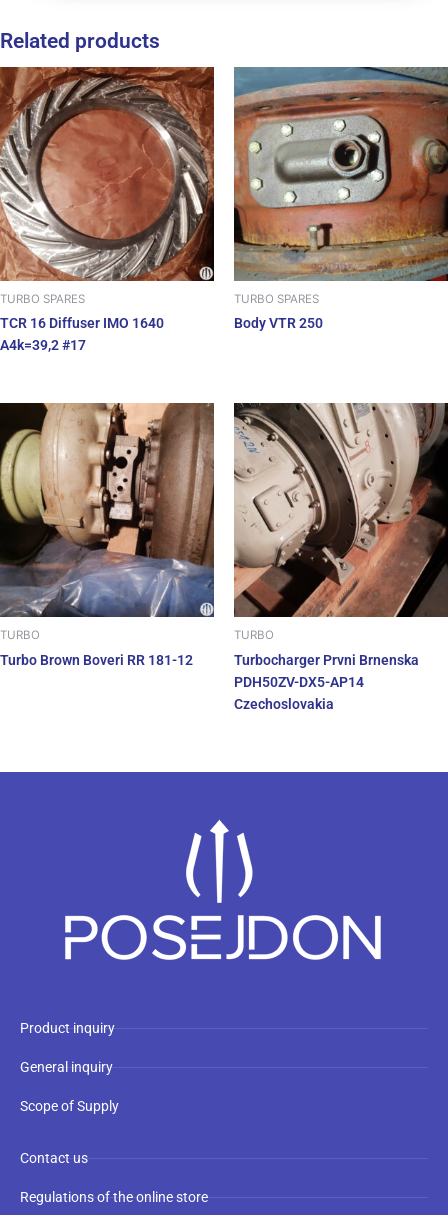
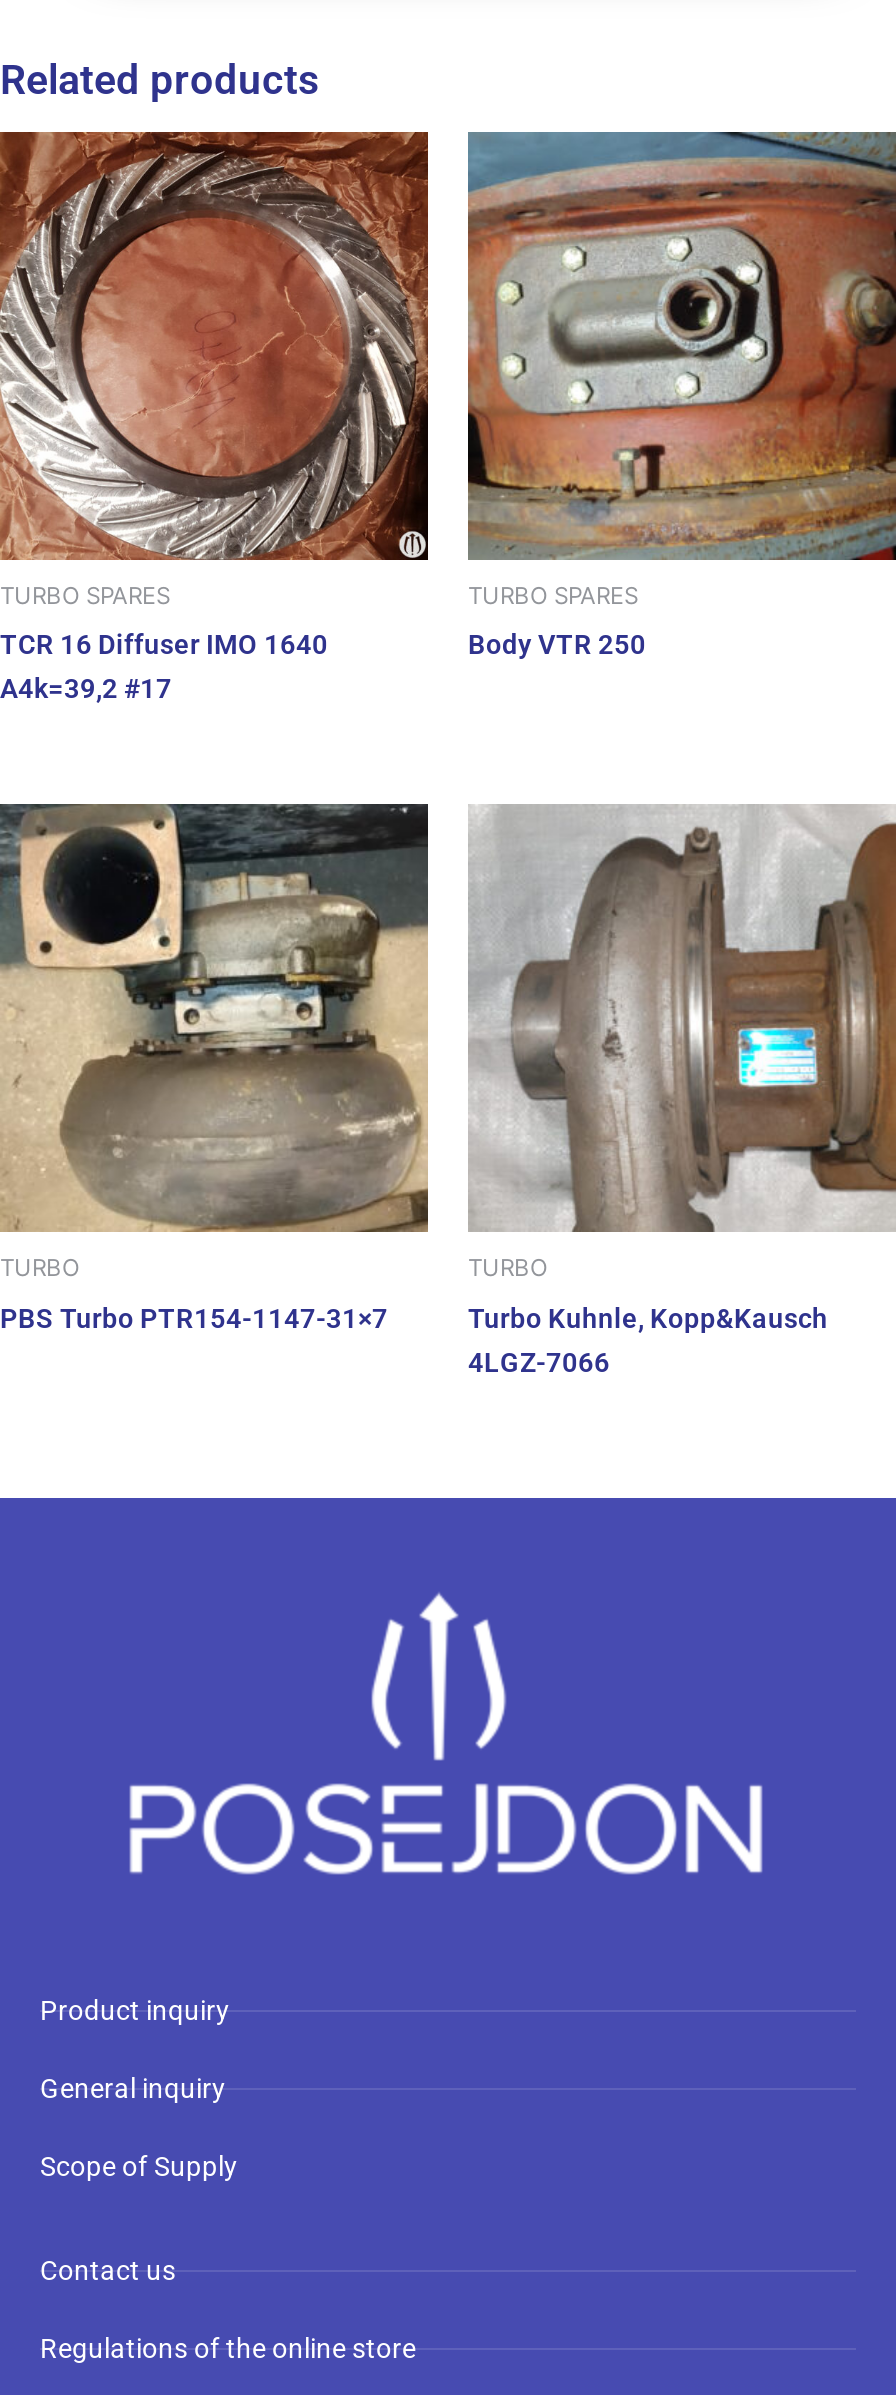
- [image]
- Turbo Brown Boveri RR 181-12
+ [image]
+ PBS Turbo PTR154-1147-31×7

- [image]
- Turbocharger Prvni Brnenska
- PDH50ZV-DX5-AP14
- Czechoslovakia
+ [image]
+ Turbo Kuhnle, Kopp&Kausch
+ 4LGZ-7066
